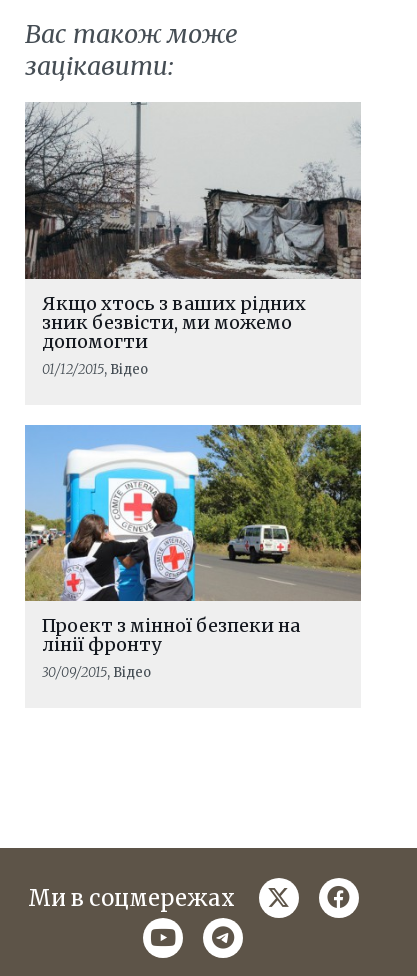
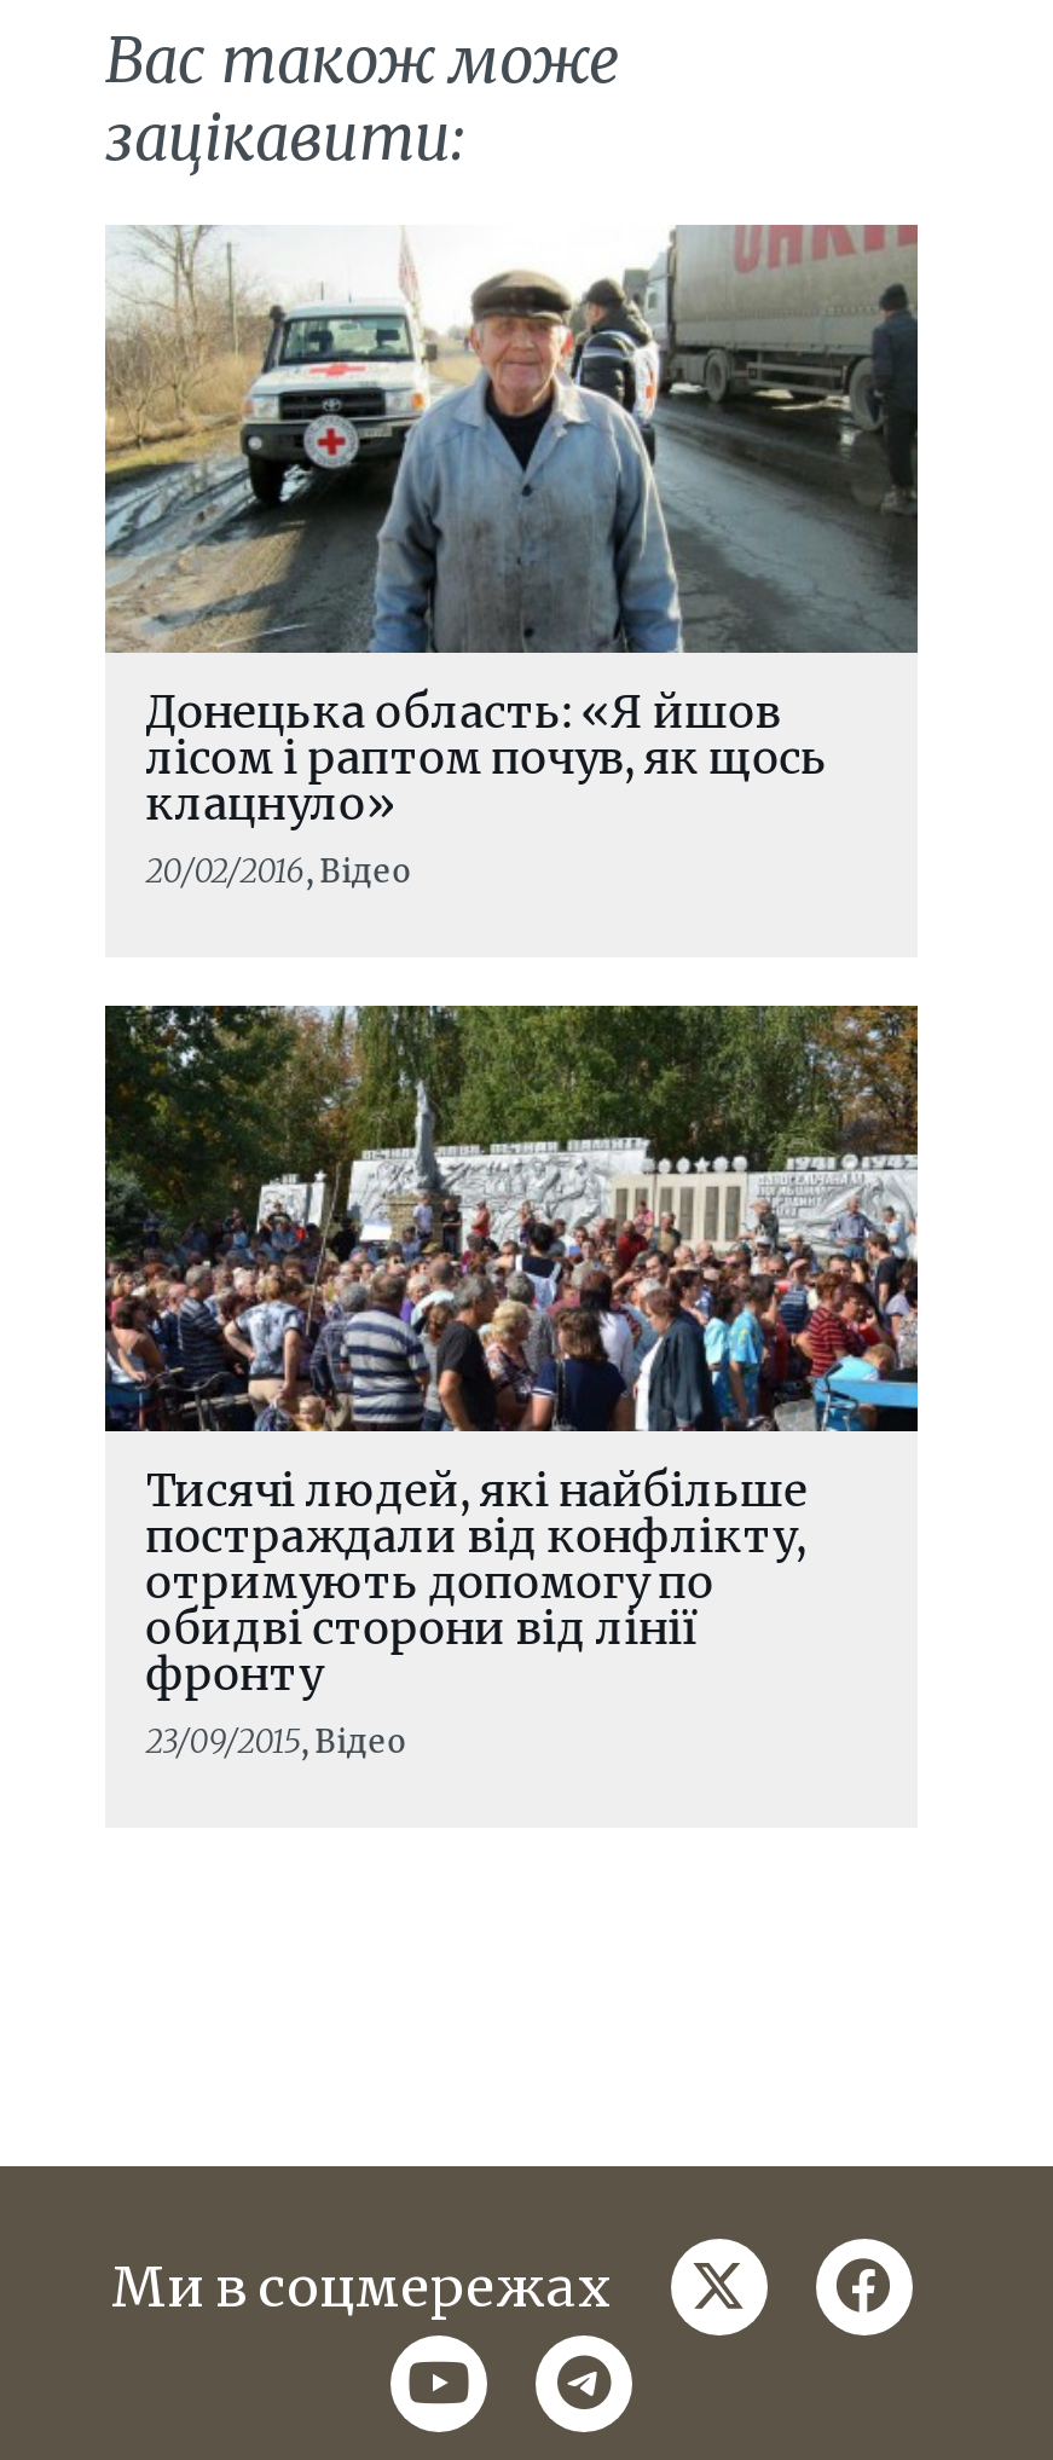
- [image]
- Якщо хтось з ваших рідних
- зник безвісти, ми можемо
- допомогти
- 01/12/2015, Відео
+ [image]
+ Донецька область: «Я йшов
+ лісом і раптом почув, як щось
+ клацнуло»
+ 20/02/2016, Відео

- [image]
- Проект з мінної безпеки на
- лінії фронту
- 30/09/2015, Відео
+ [image]
+ Тисячі людей, які найбільше
+ постраждали від конфлікту,
+ отримують допомогу по
+ обидві сторони від лінії
+ фронту
+ 23/09/2015, Відео
